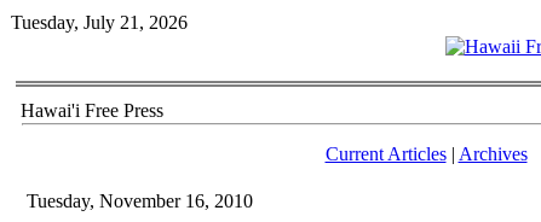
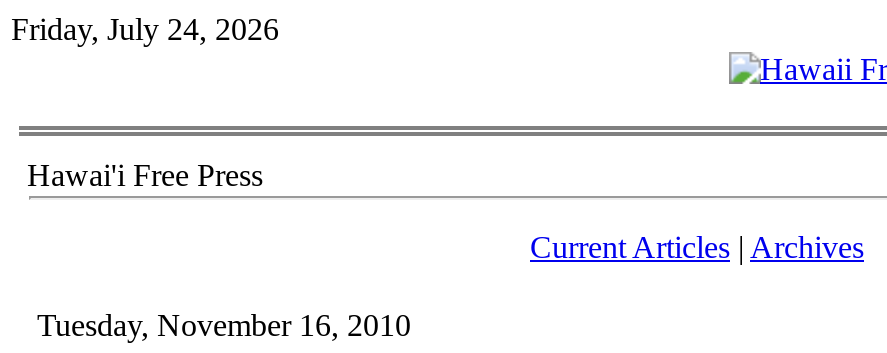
- Tuesday, July 21, 2026
+ Friday, July 24, 2026
